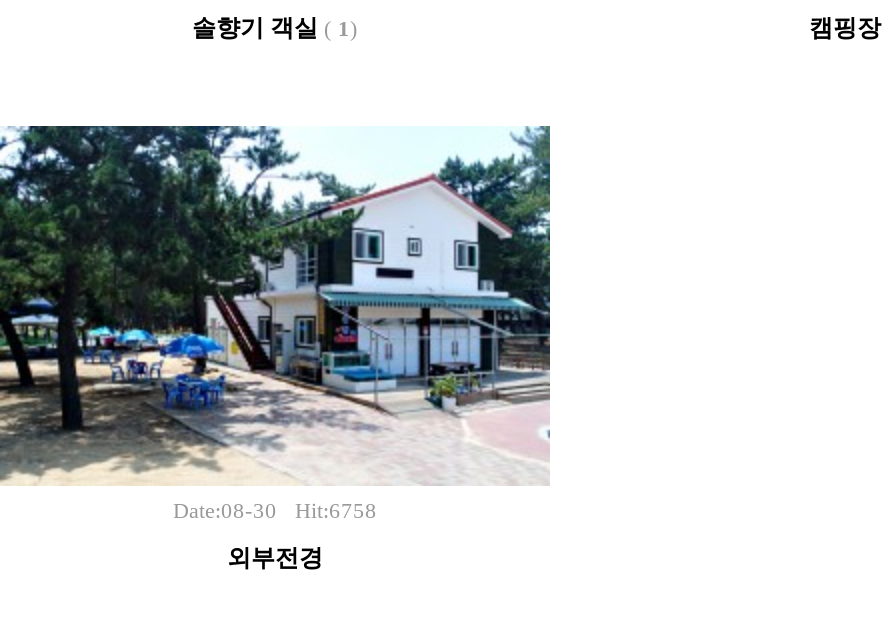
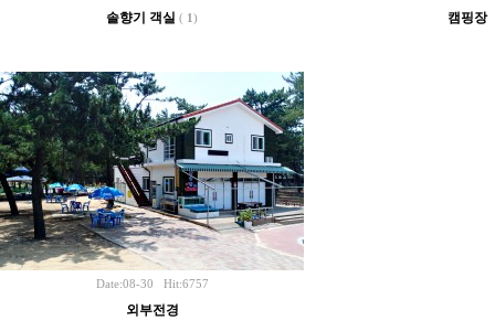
- Date:08-30 Hit:6758
+ Date:08-30 Hit:6757
